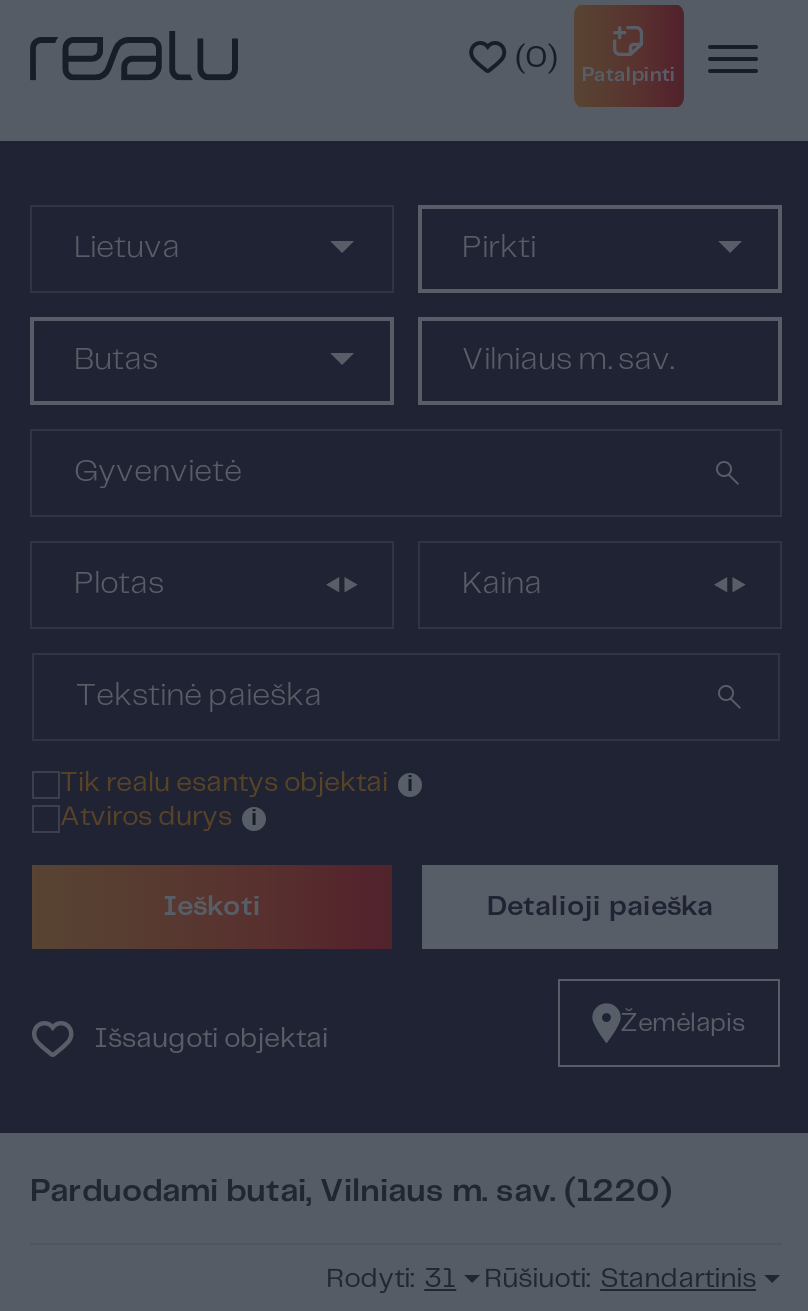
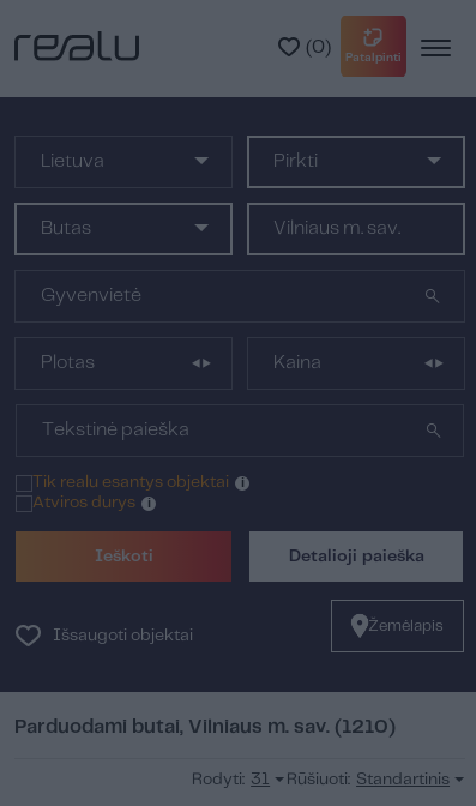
- Parduodami butai, Vilniaus m. sav. (1220)
+ Parduodami butai, Vilniaus m. sav. (1210)
